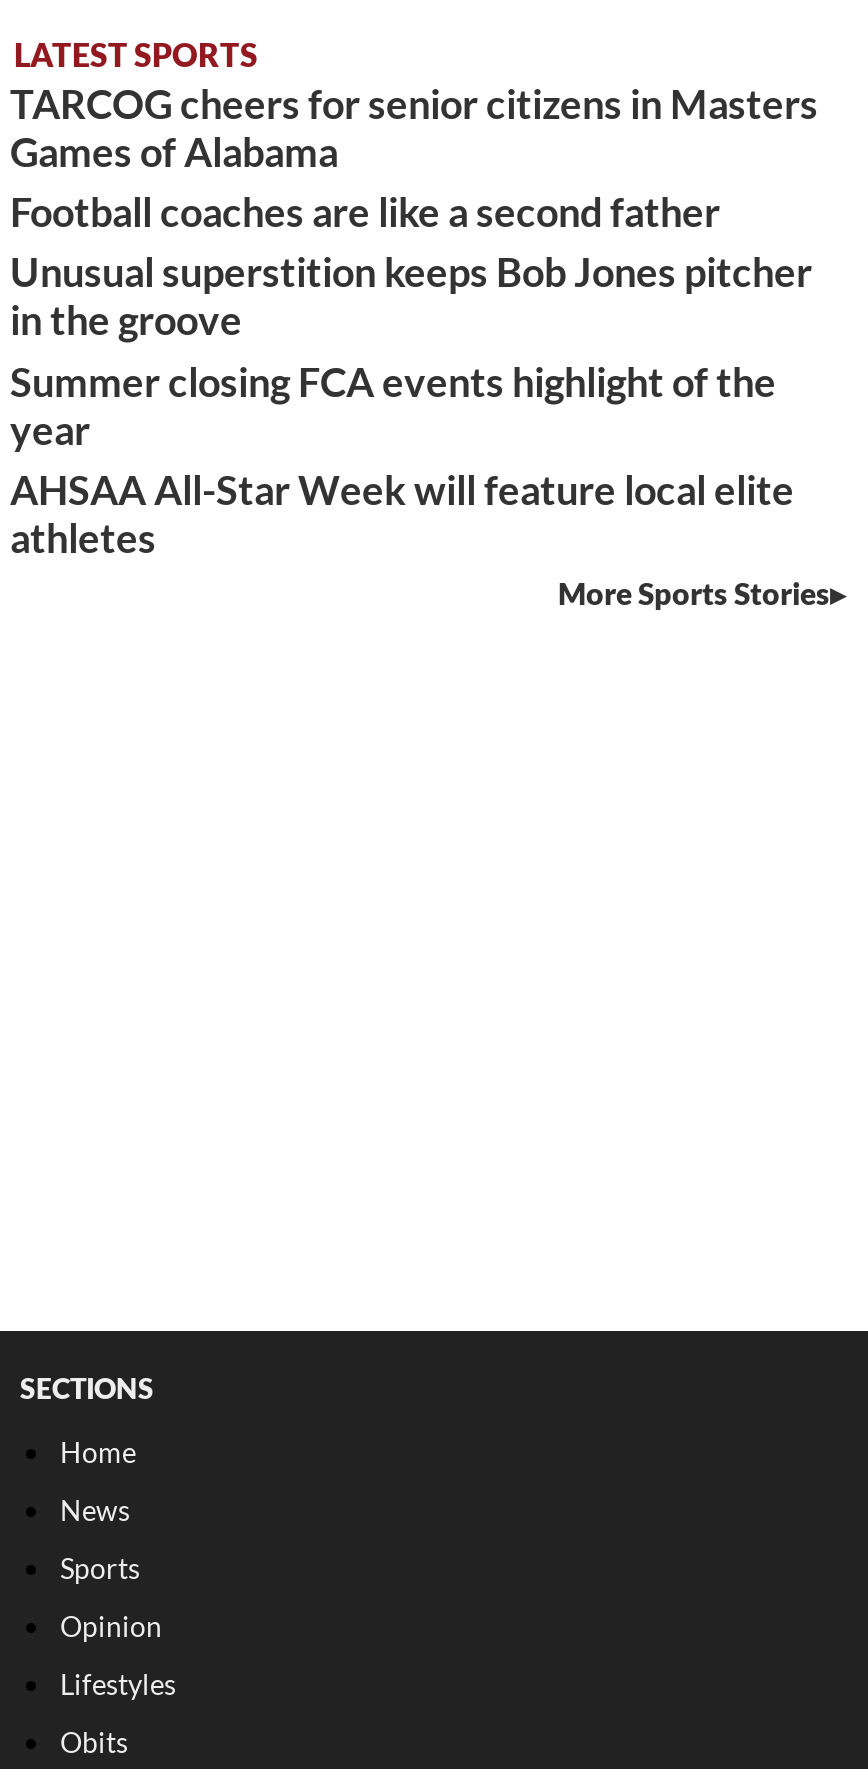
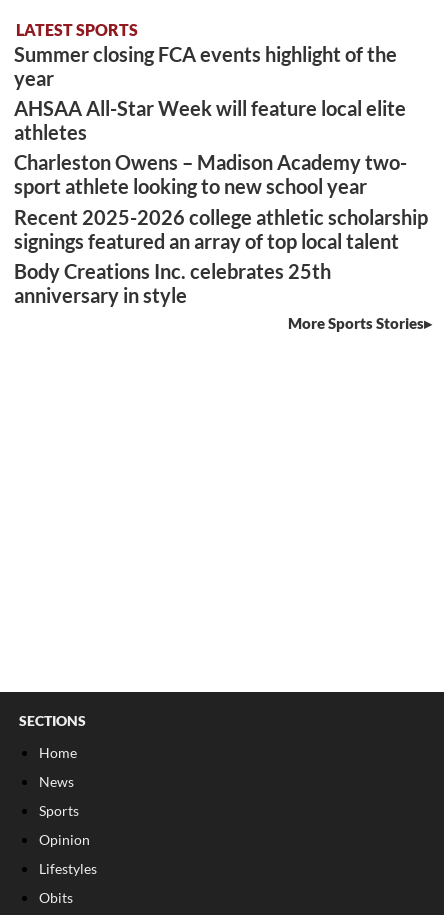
- TARCOG cheers for senior citizens in Masters
- Games of Alabama
- Football coaches are like a second father
- Unusual superstition keeps Bob Jones pitcher
- in the groove

moved up: Summer closing FCA events highlight of the | year | AHSAA All-Star Week will feature local elite | athletes

+ Charleston Owens – Madison Academy two-
+ sport athlete looking to new school year
+ Recent 2025-2026 college athletic scholarship
+ signings featured an array of top local talent
+ Body Creations Inc. celebrates 25th
+ anniversary in style
